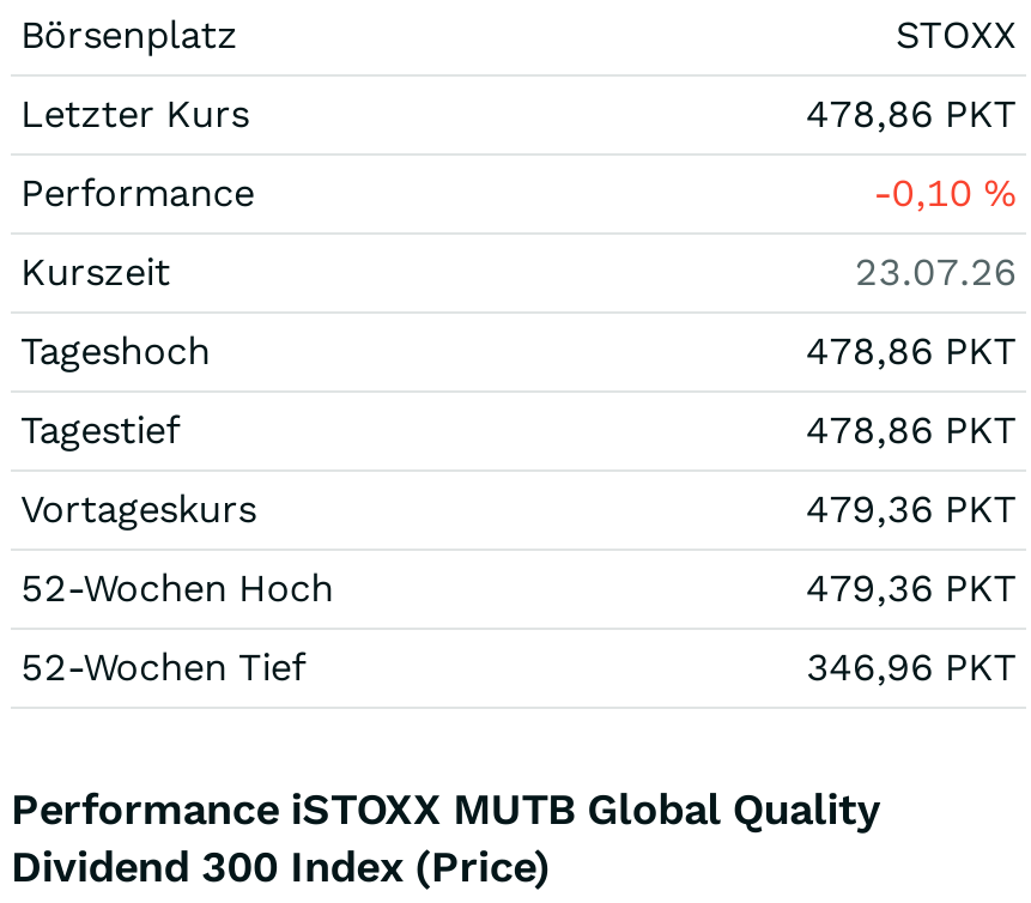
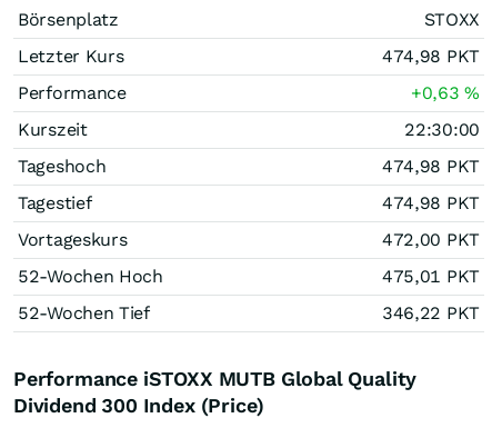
- 478,86 PKT
+ 474,98 PKT

- -0,10%
+ +0,63%

- 23.07.26
+ 22:30:00

- 478,86 PKT
+ 474,98 PKT

- 478,86 PKT
+ 474,98 PKT

- 479,36 PKT
+ 472,00 PKT

- 479,36 PKT
+ 475,01 PKT

- 346,96 PKT
+ 346,22 PKT
